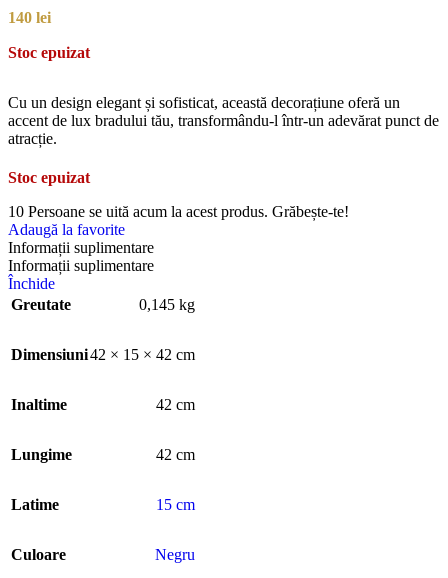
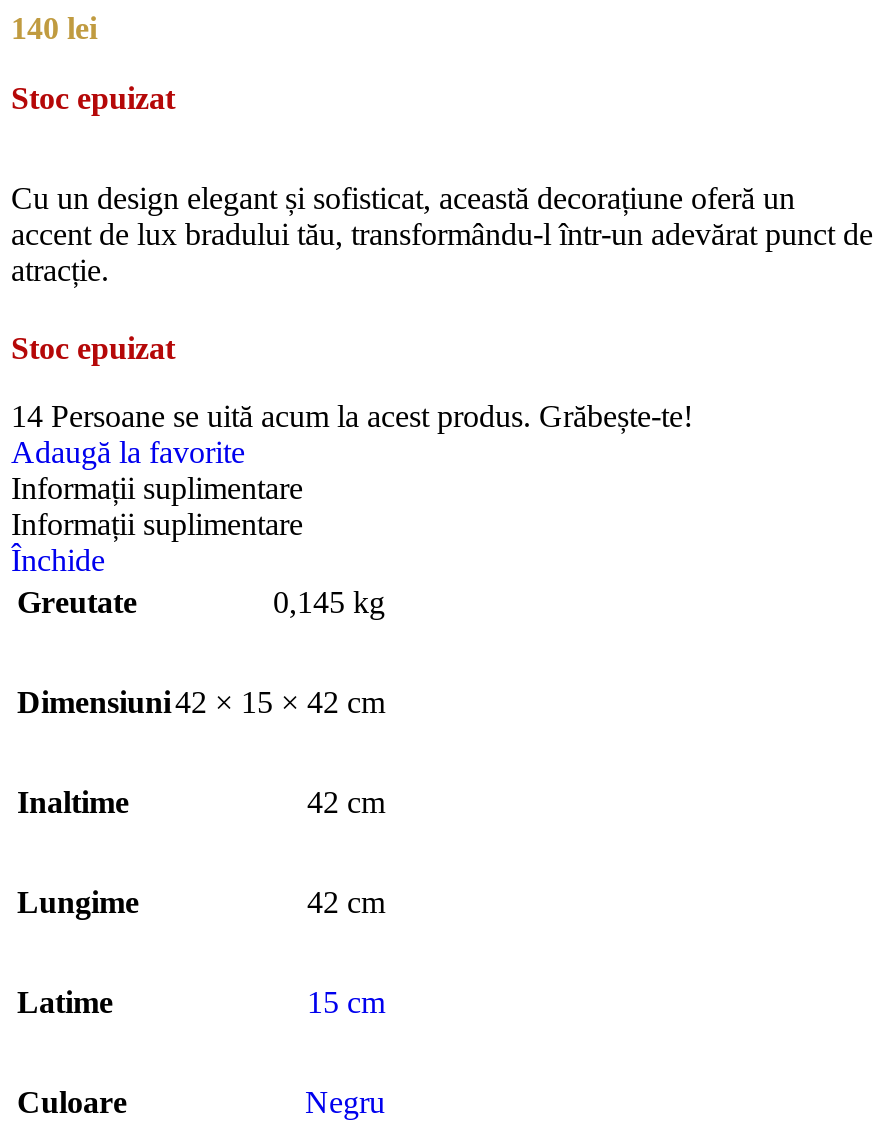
- 10 Persoane se uită acum la acest produs. Grăbește-te!
+ 14 Persoane se uită acum la acest produs. Grăbește-te!
